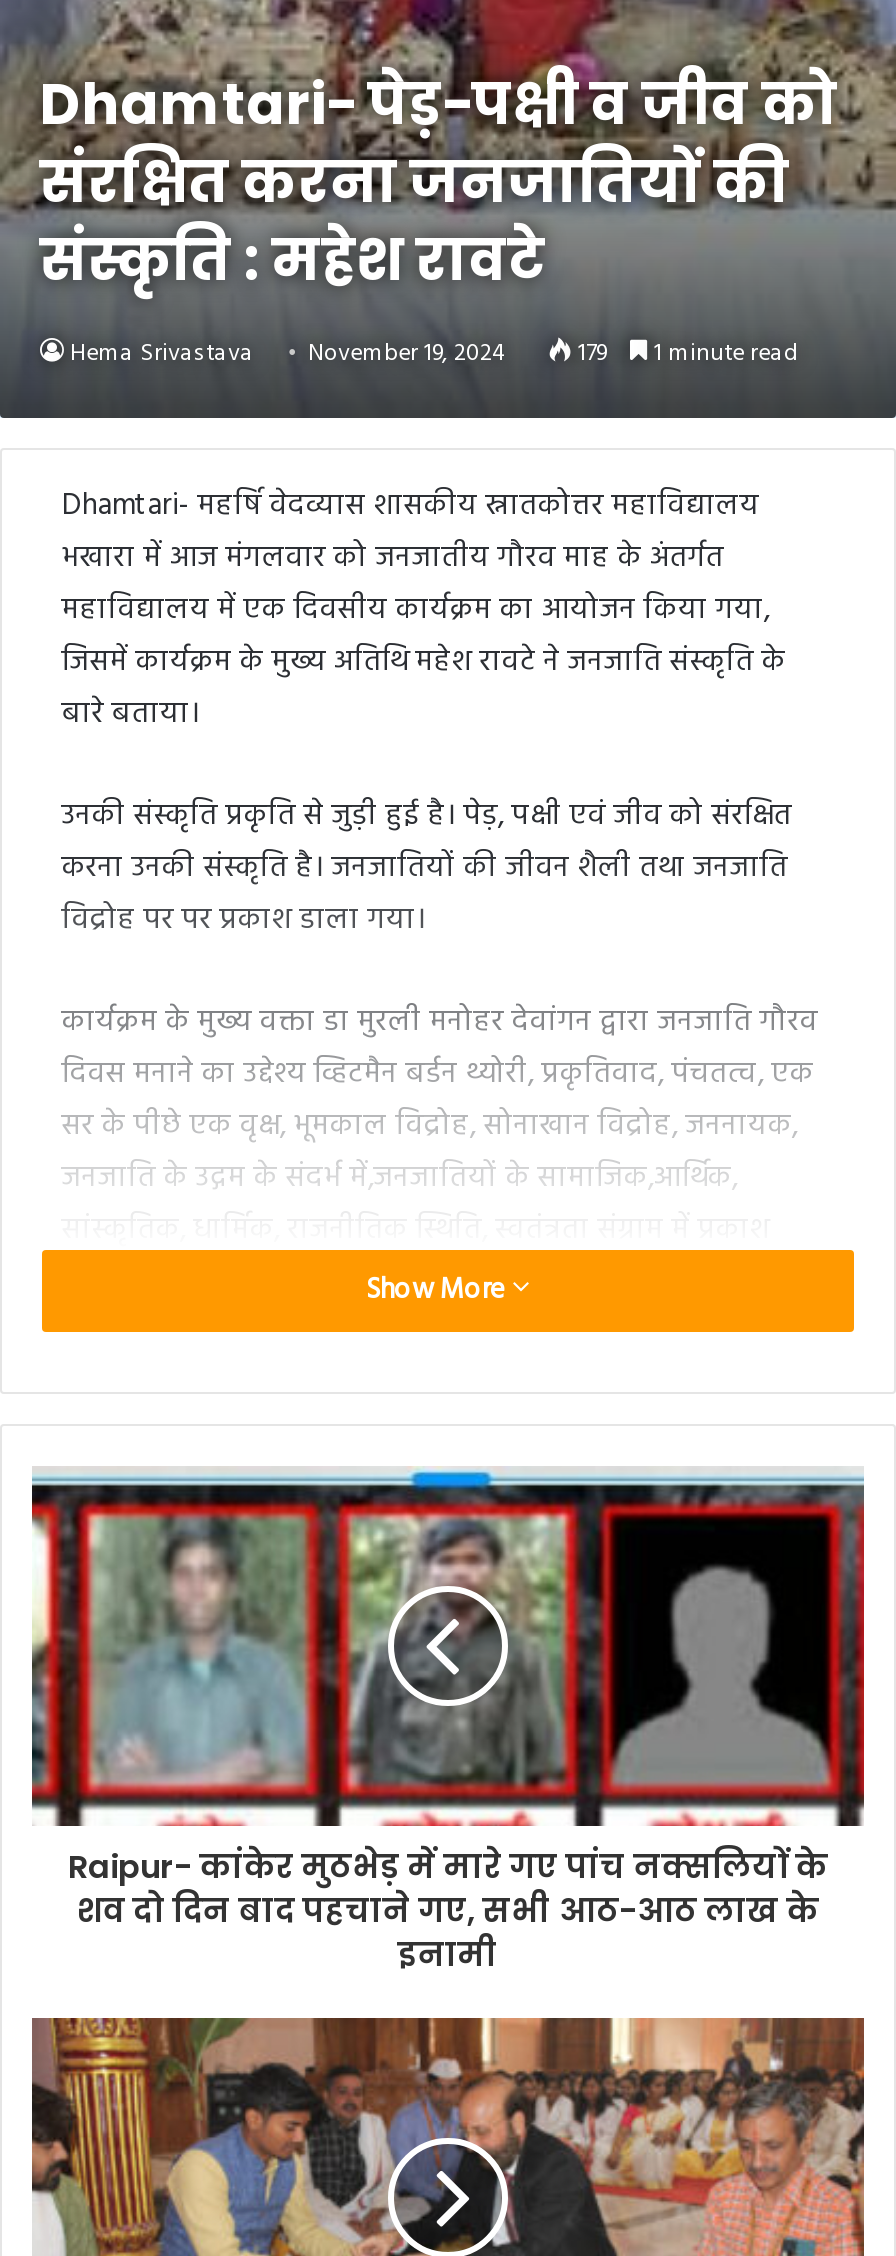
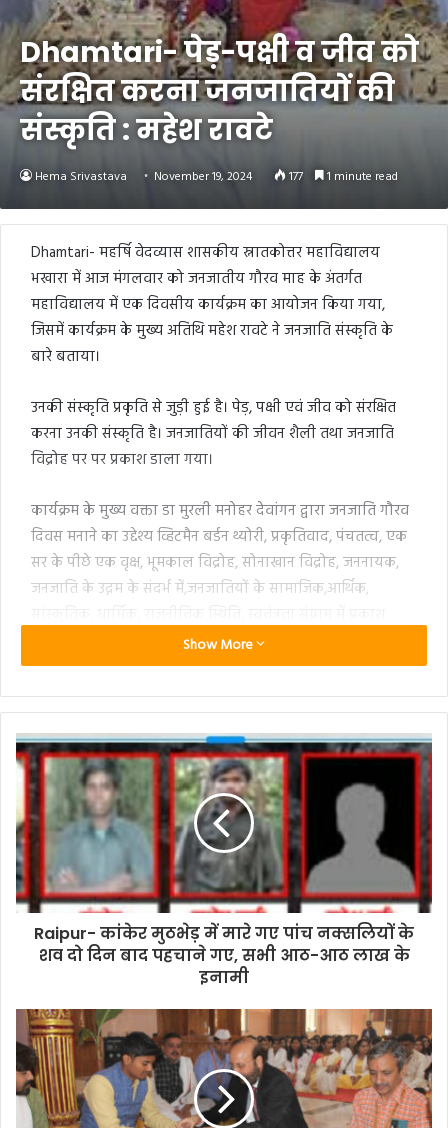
- Hema Srivastava November 19, 2024 179 1 minute read
+ Hema Srivastava November 19, 2024 177 1 minute read
